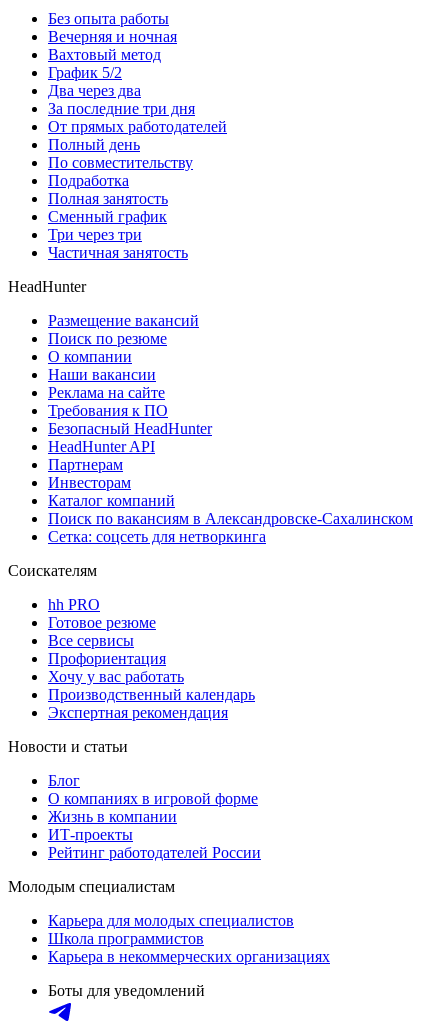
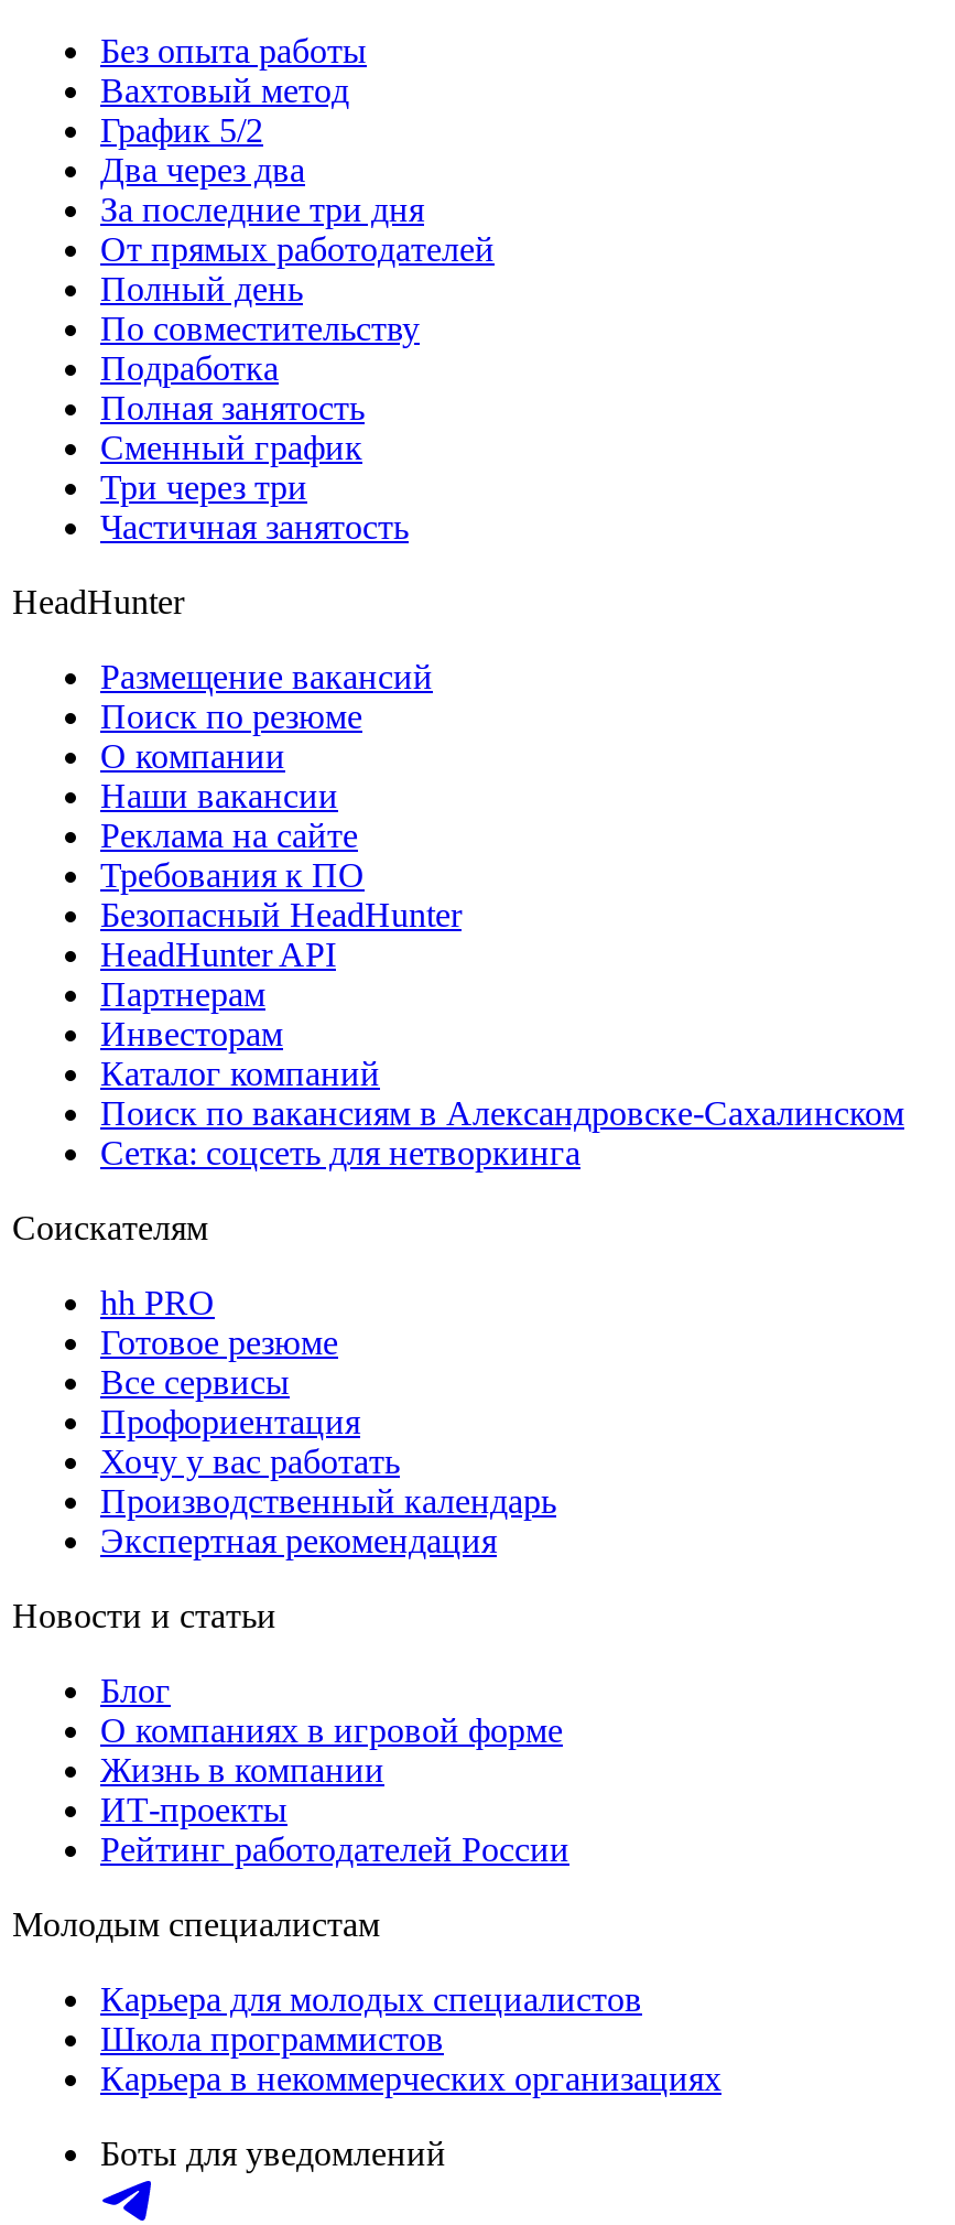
- Вечерняя и ночная
